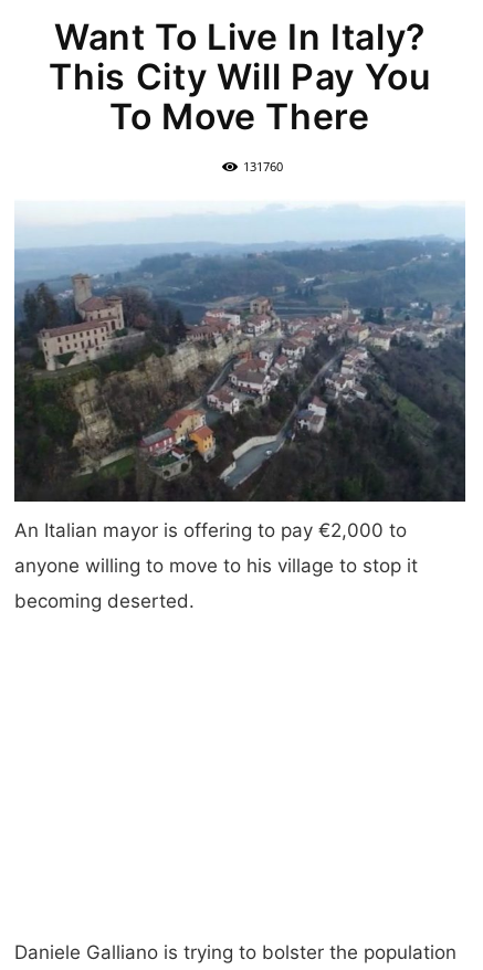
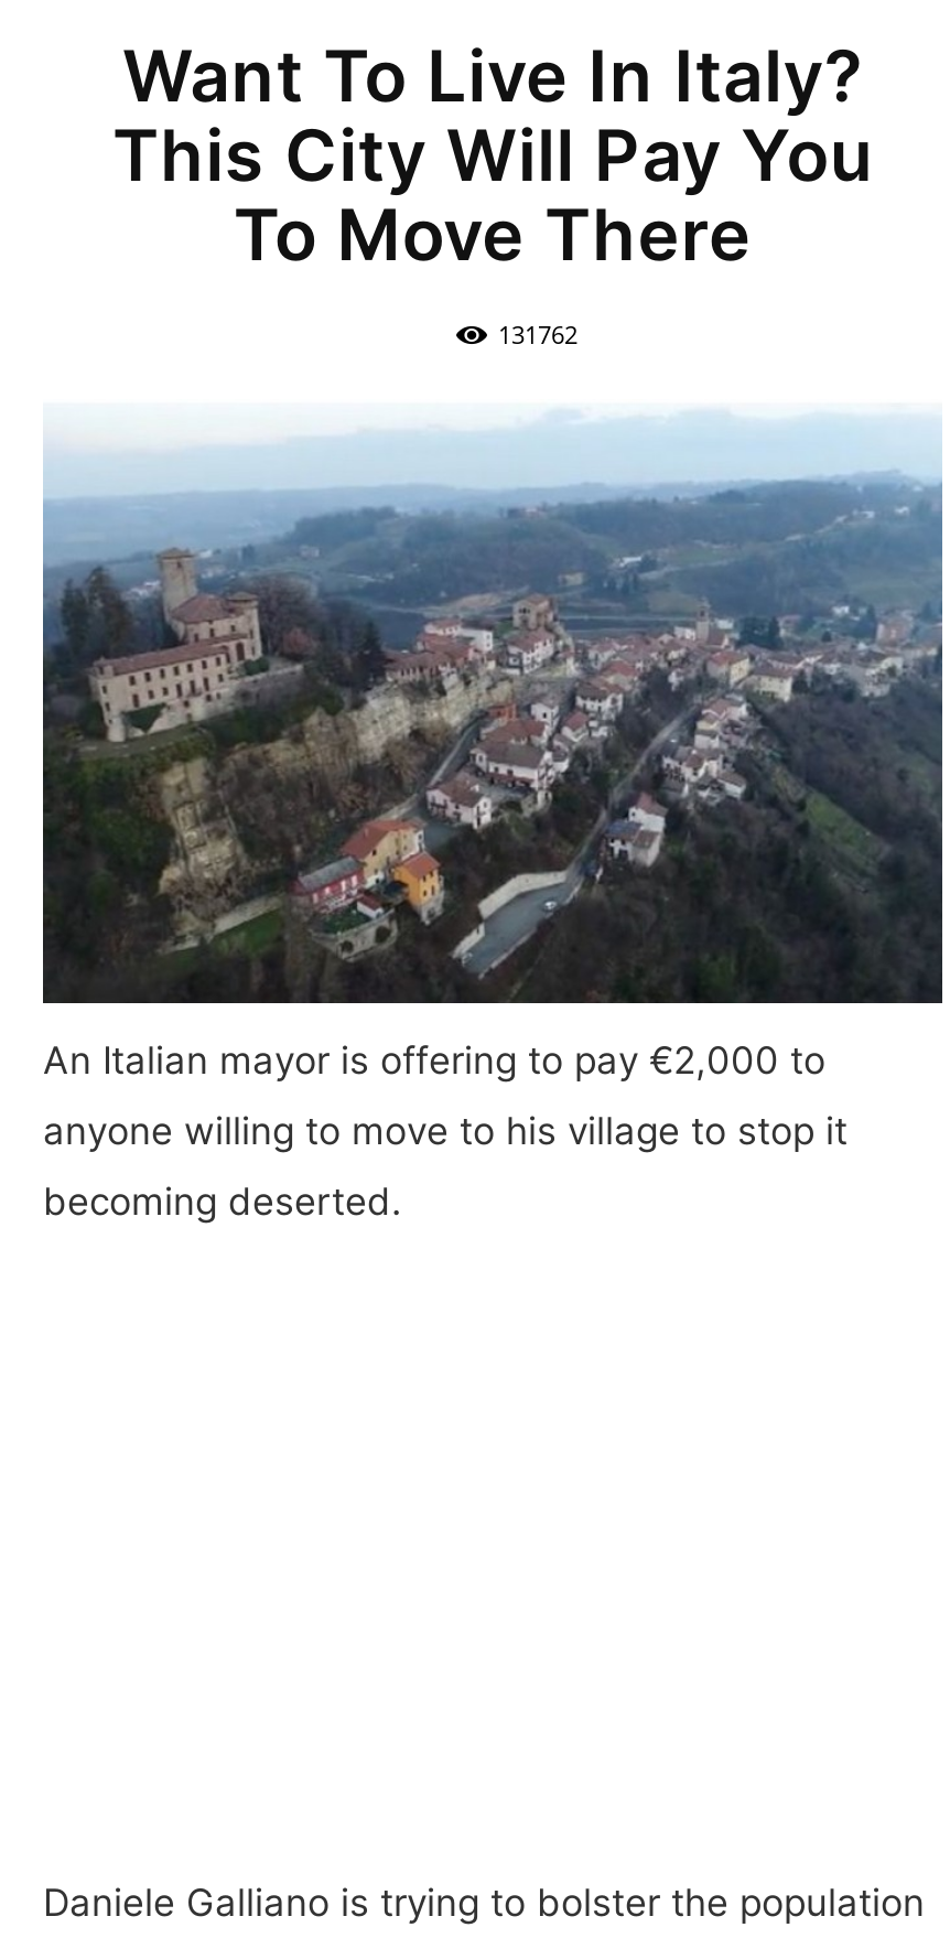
- 131760
+ 131762
